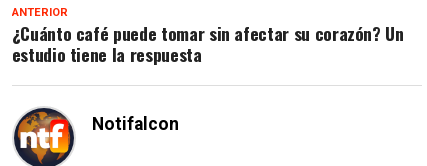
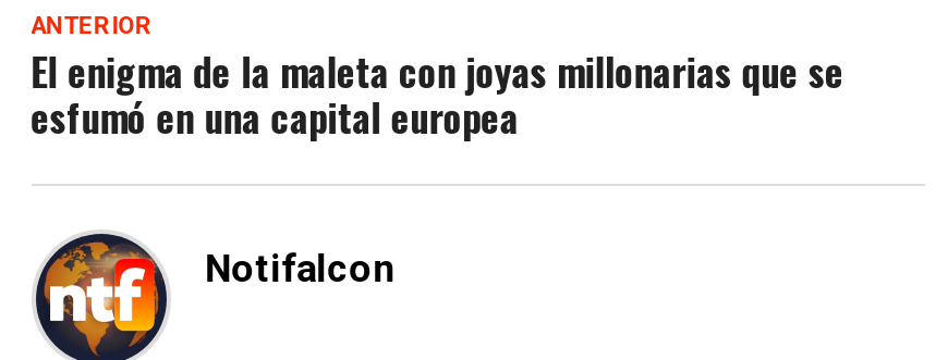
- ¿Cuánto café puede tomar sin afectar su corazón? Un
- estudio tiene la respuesta
+ El enigma de la maleta con joyas millonarias que se
+ esfumó en una capital europea
